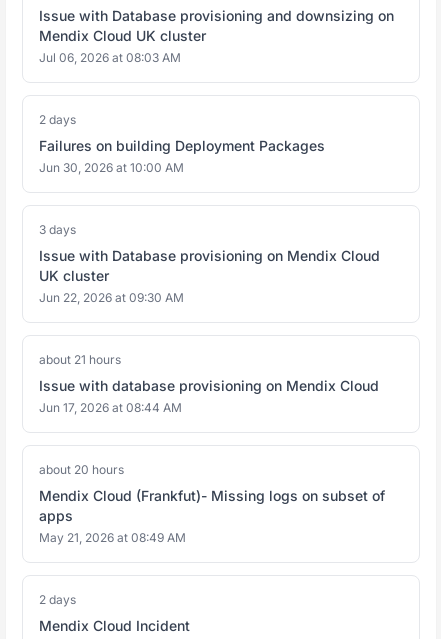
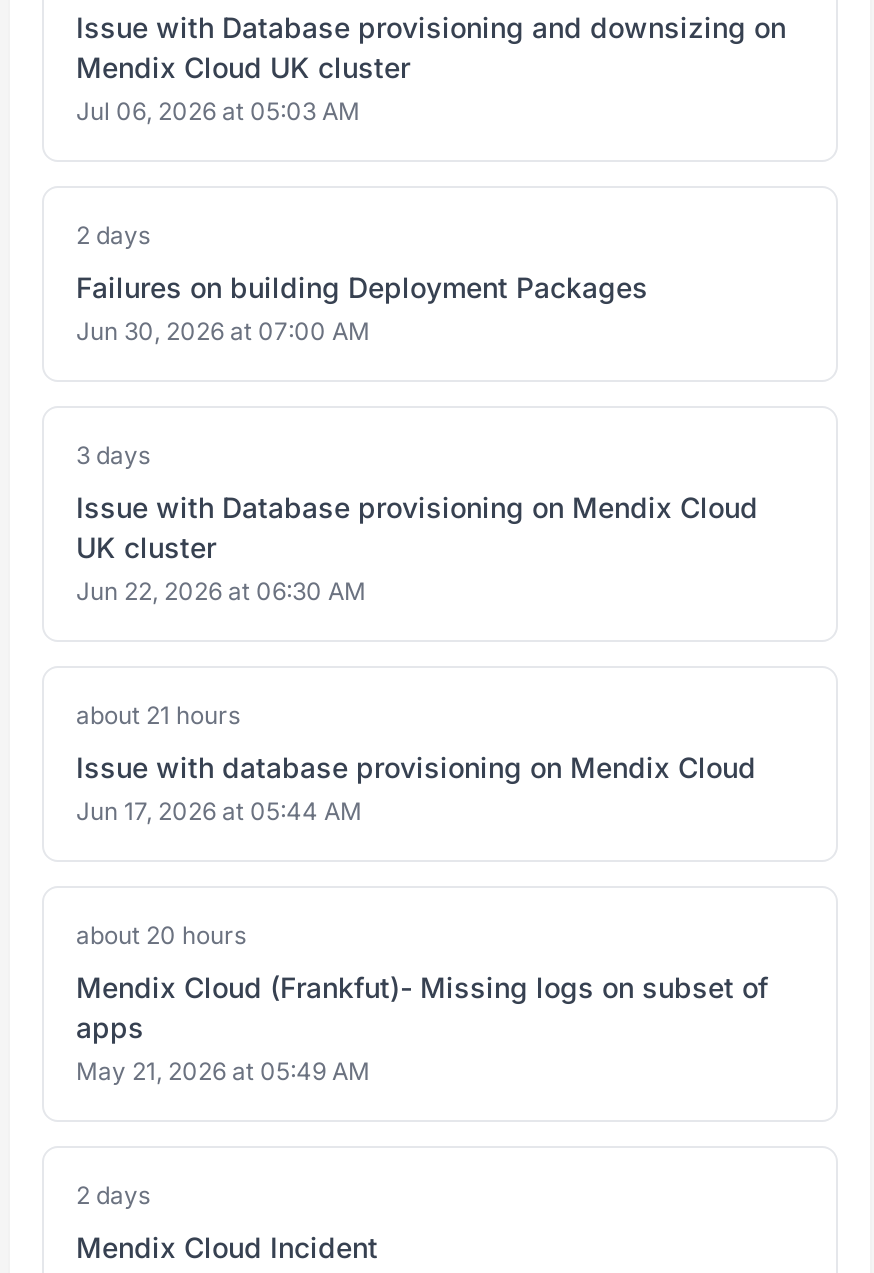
- Jul 06, 2026 at 08:03 AM
+ Jul 06, 2026 at 05:03 AM

- Jun 30, 2026 at 10:00 AM
+ Jun 30, 2026 at 07:00 AM

- Jun 22, 2026 at 09:30 AM
+ Jun 22, 2026 at 06:30 AM

- Jun 17, 2026 at 08:44 AM
+ Jun 17, 2026 at 05:44 AM

- May 21, 2026 at 08:49 AM
+ May 21, 2026 at 05:49 AM
